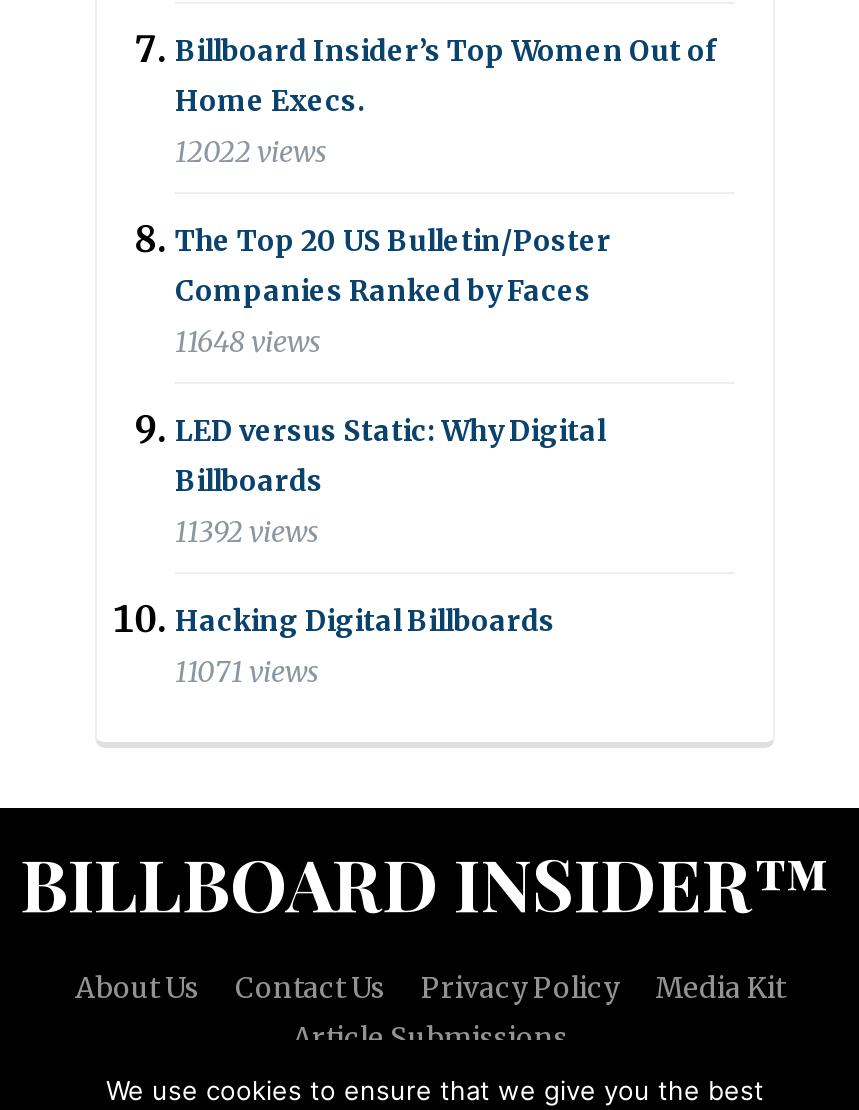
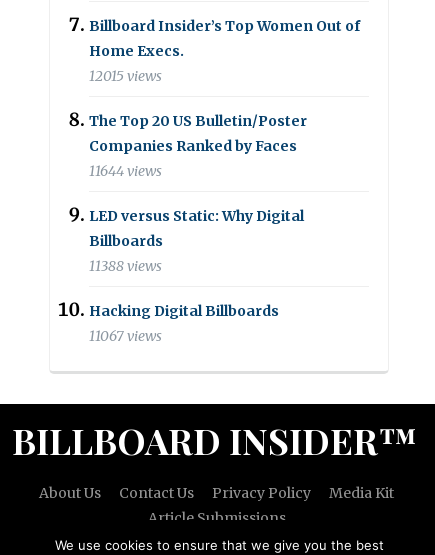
- 12022 views
+ 12015 views

- 11648 views
+ 11644 views

- 11392 views
+ 11388 views

- 11071 views
+ 11067 views
